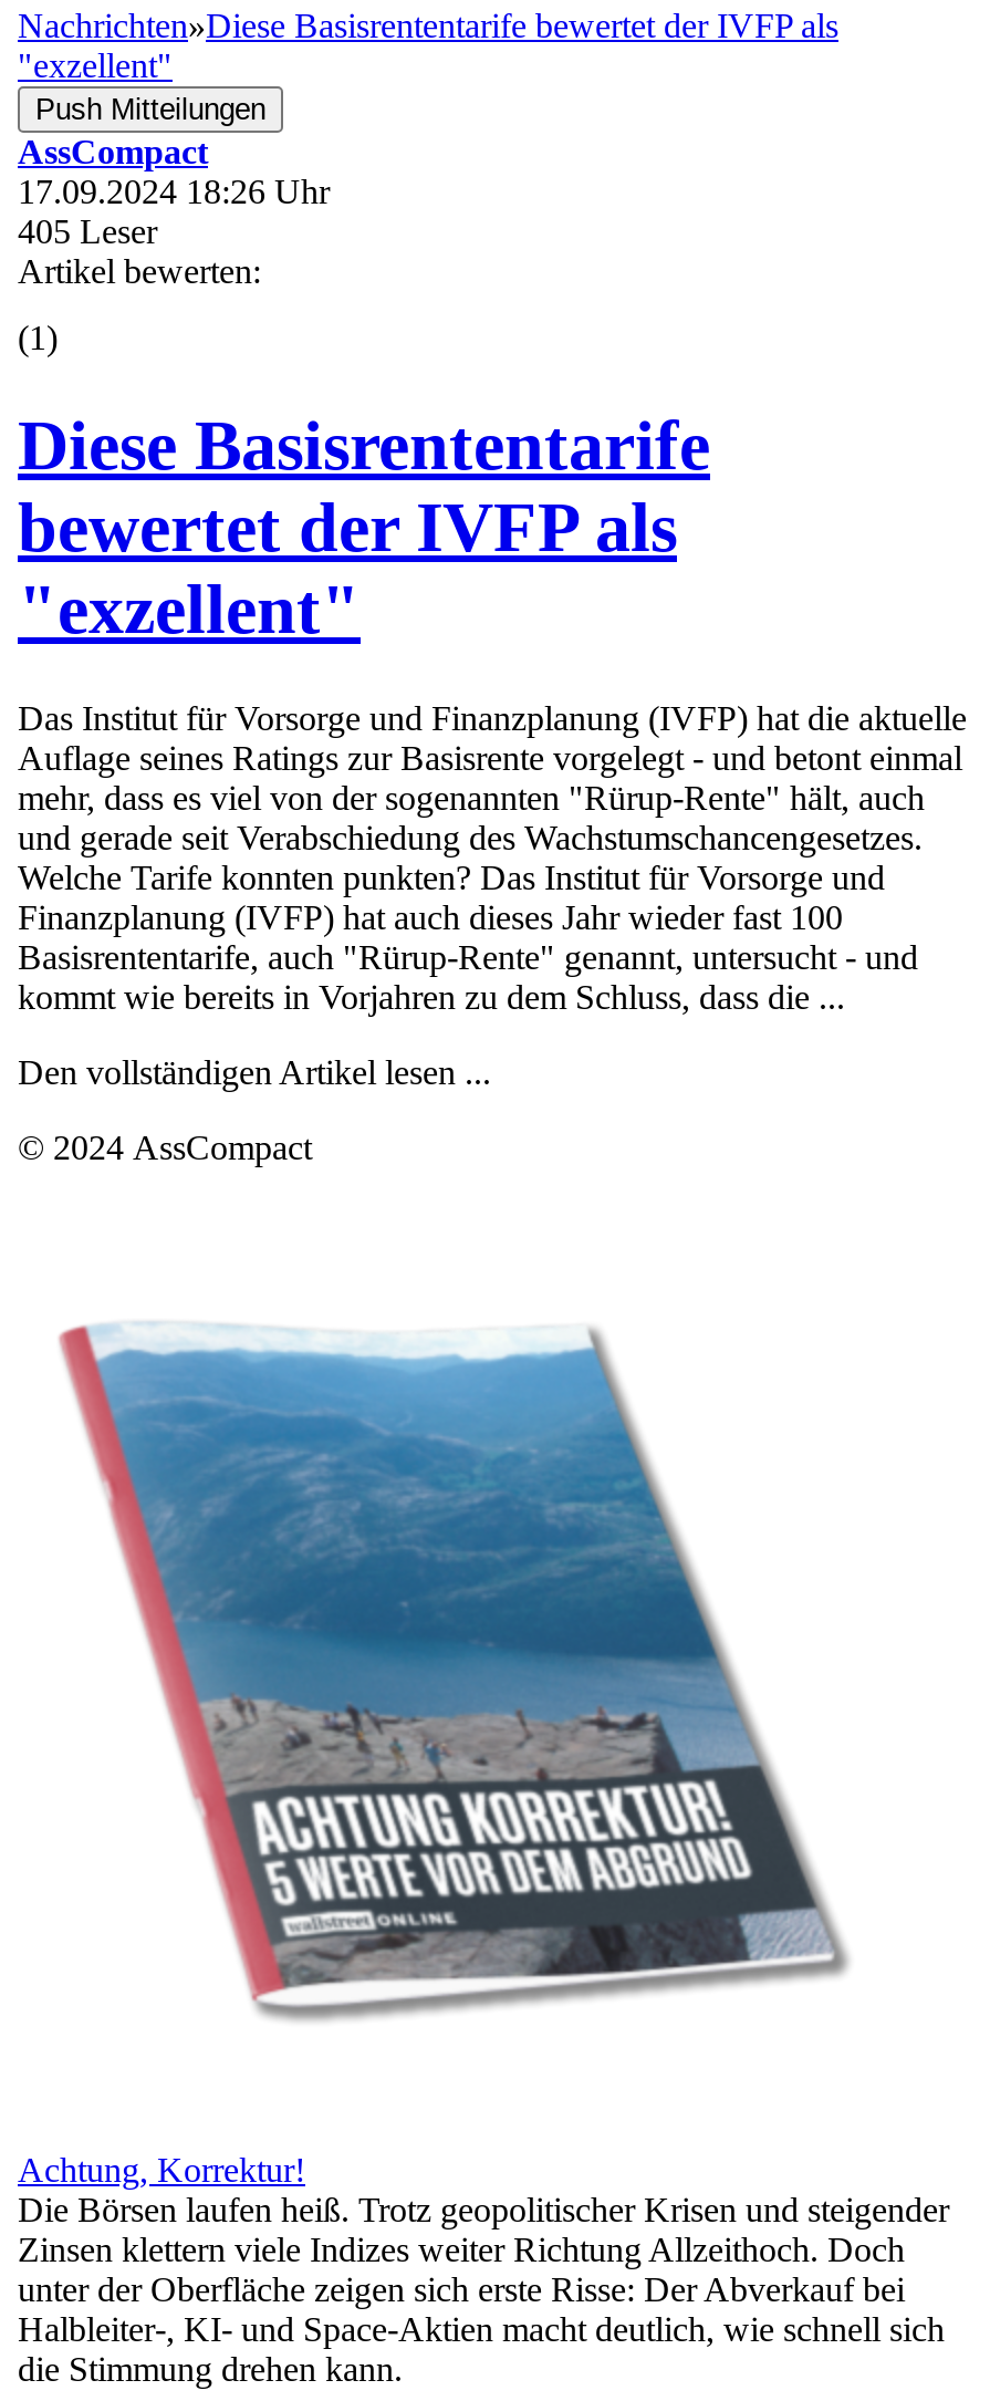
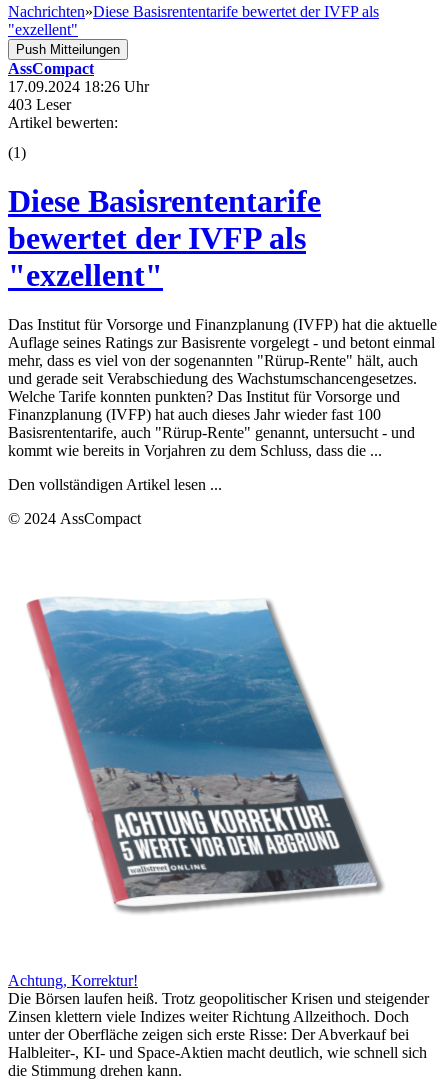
- 405 Leser
+ 403 Leser
